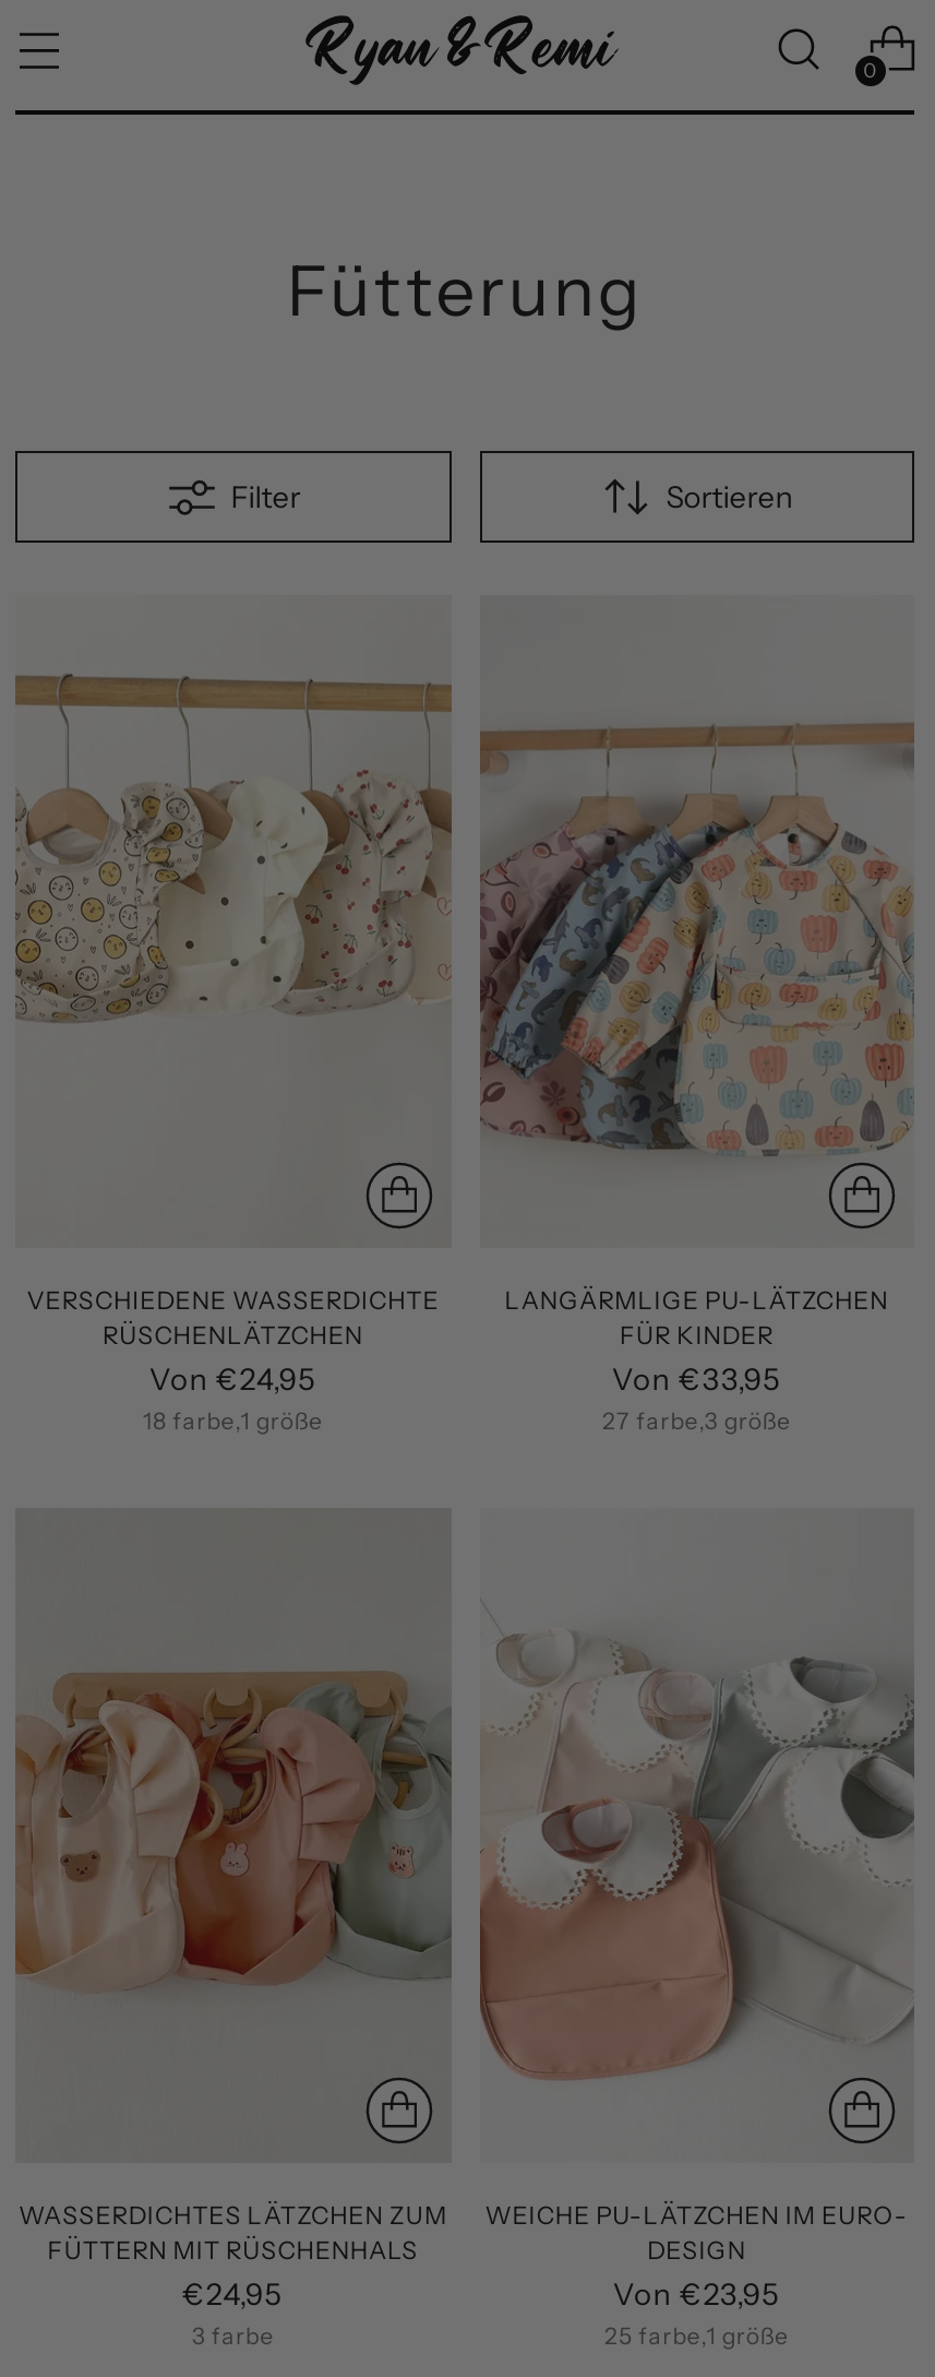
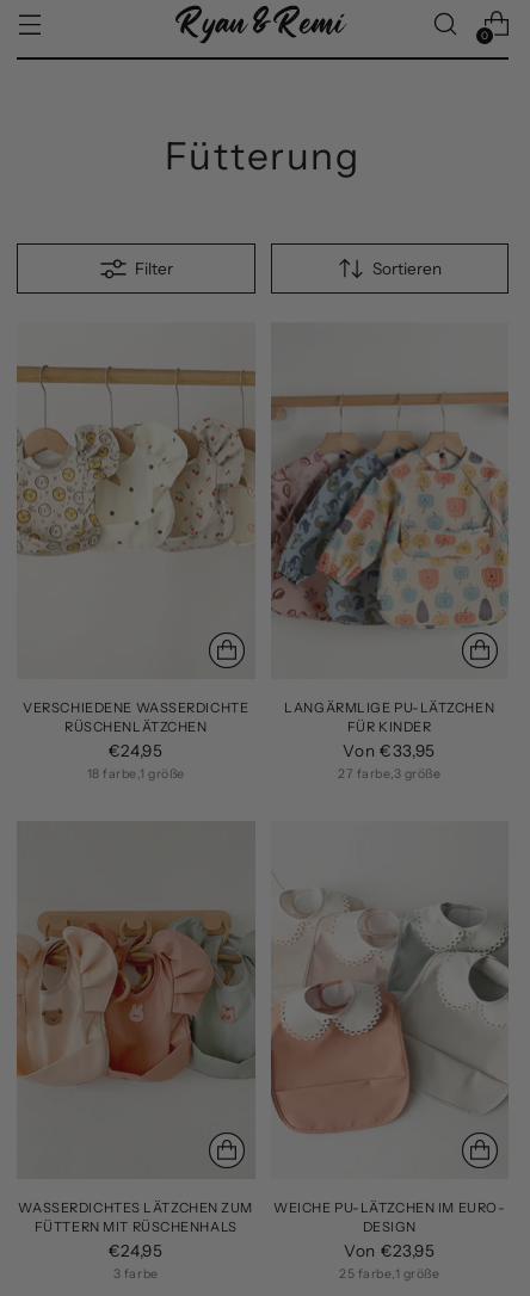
- Von €24,95
+ €24,95
